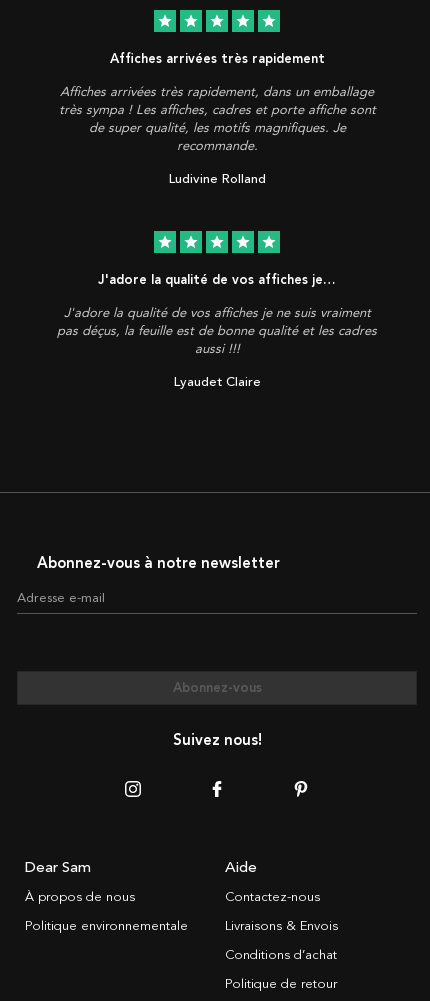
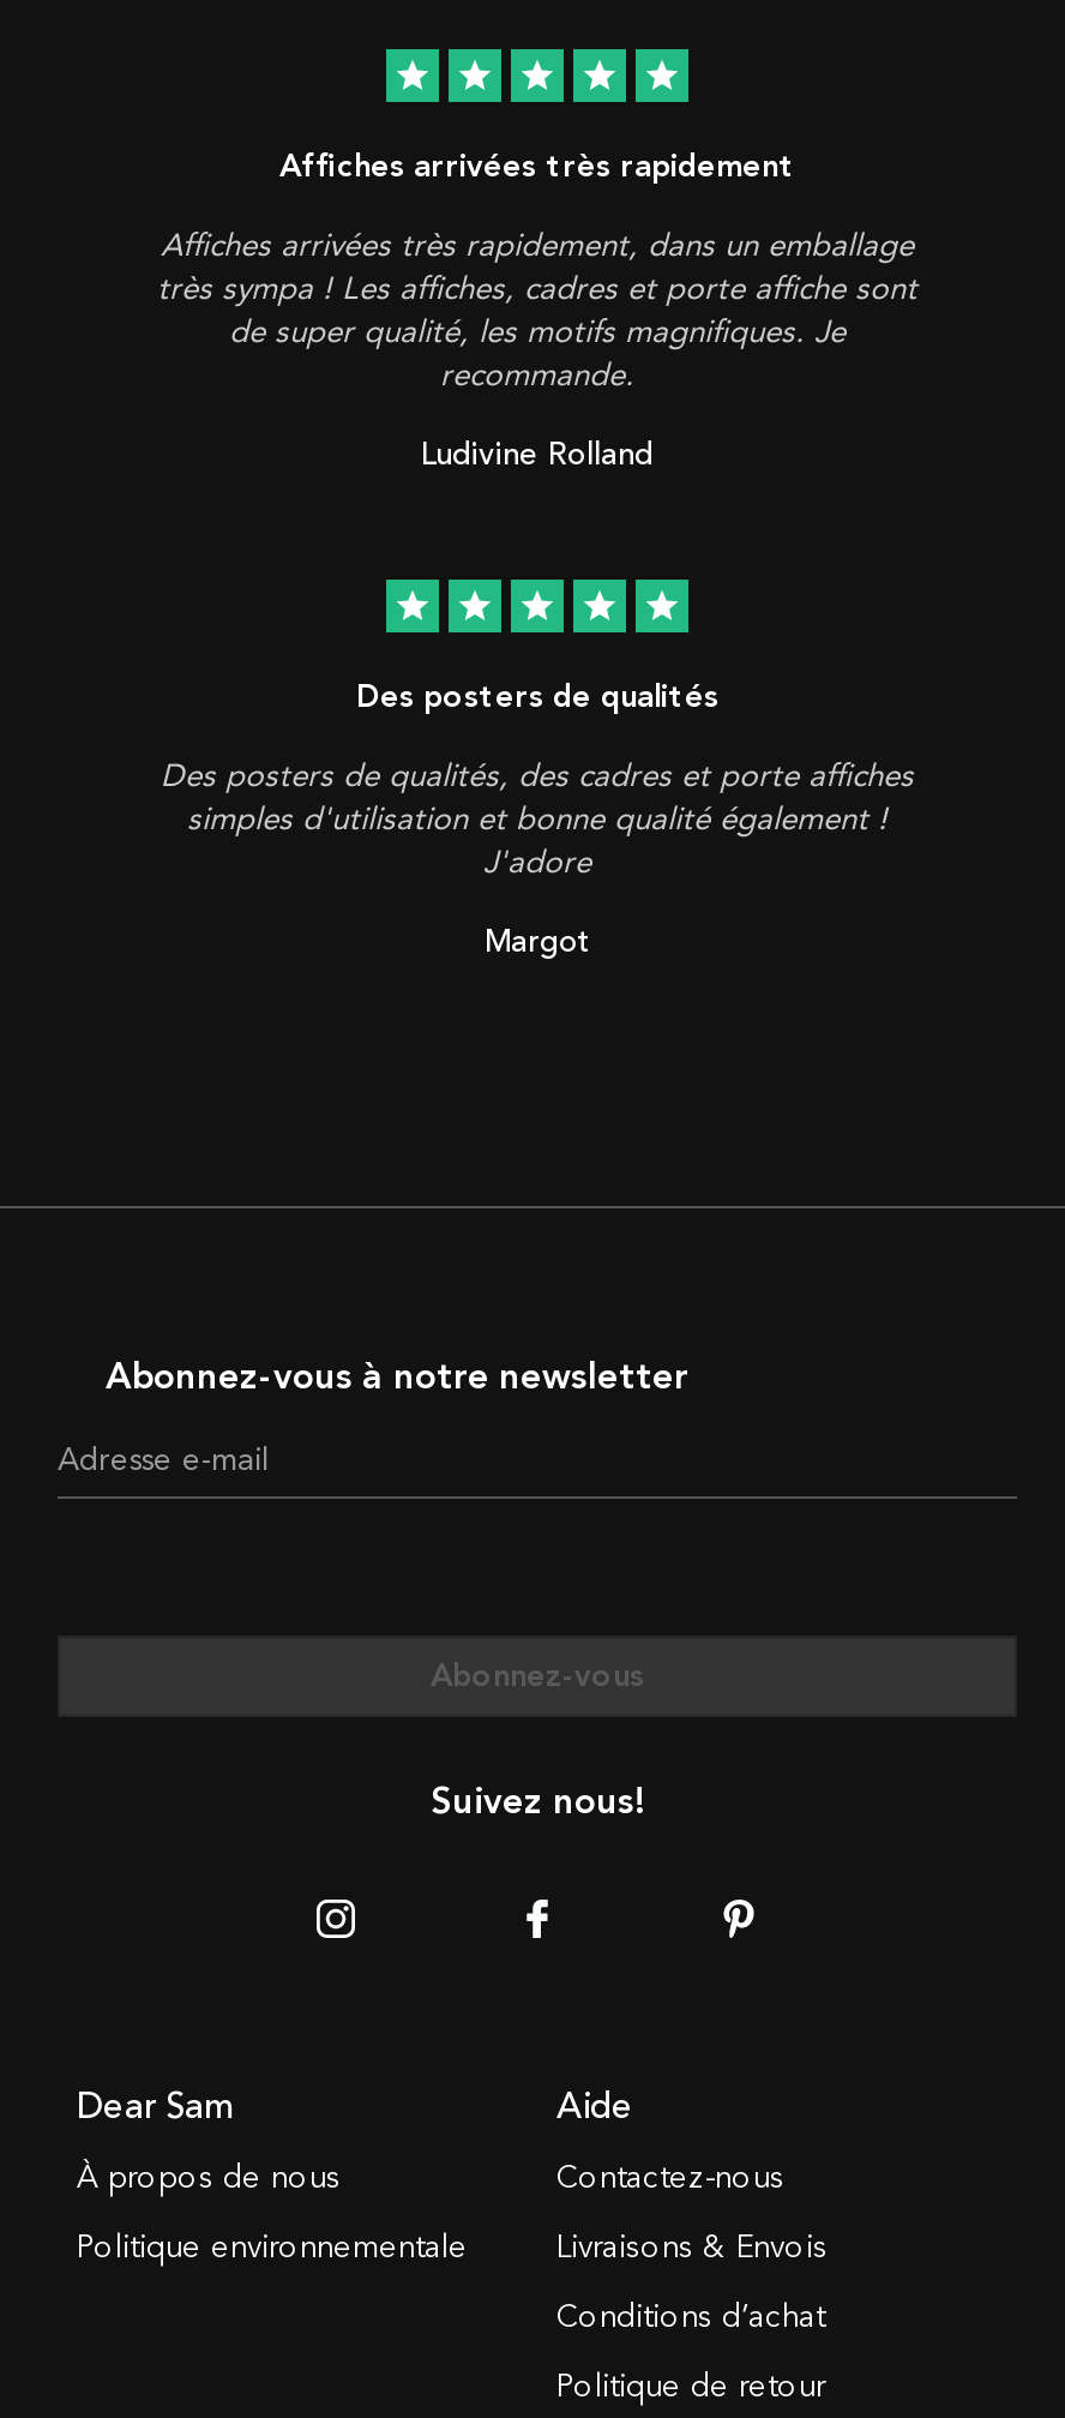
- J'adore la qualité de vos affiches je…
+ Des posters de qualités

- J'adore la qualité de vos affiches je ne suis vraiment
- pas déçus, la feuille est de bonne qualité et les cadres
- aussi !!!
+ Des posters de qualités, des cadres et porte affiches
+ simples d'utilisation et bonne qualité également !
+ J'adore

- Lyaudet Claire
+ Margot
